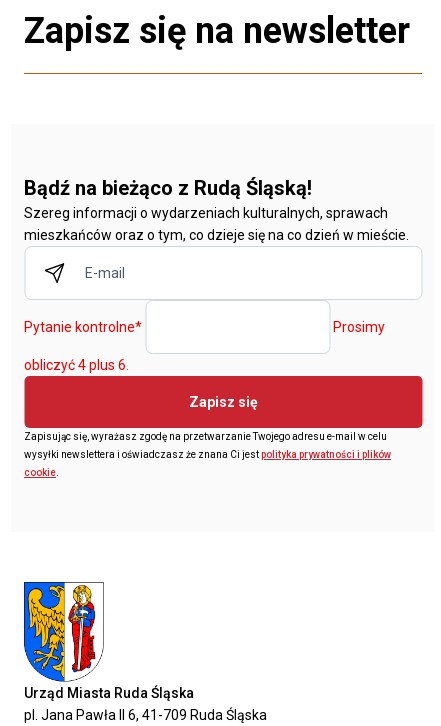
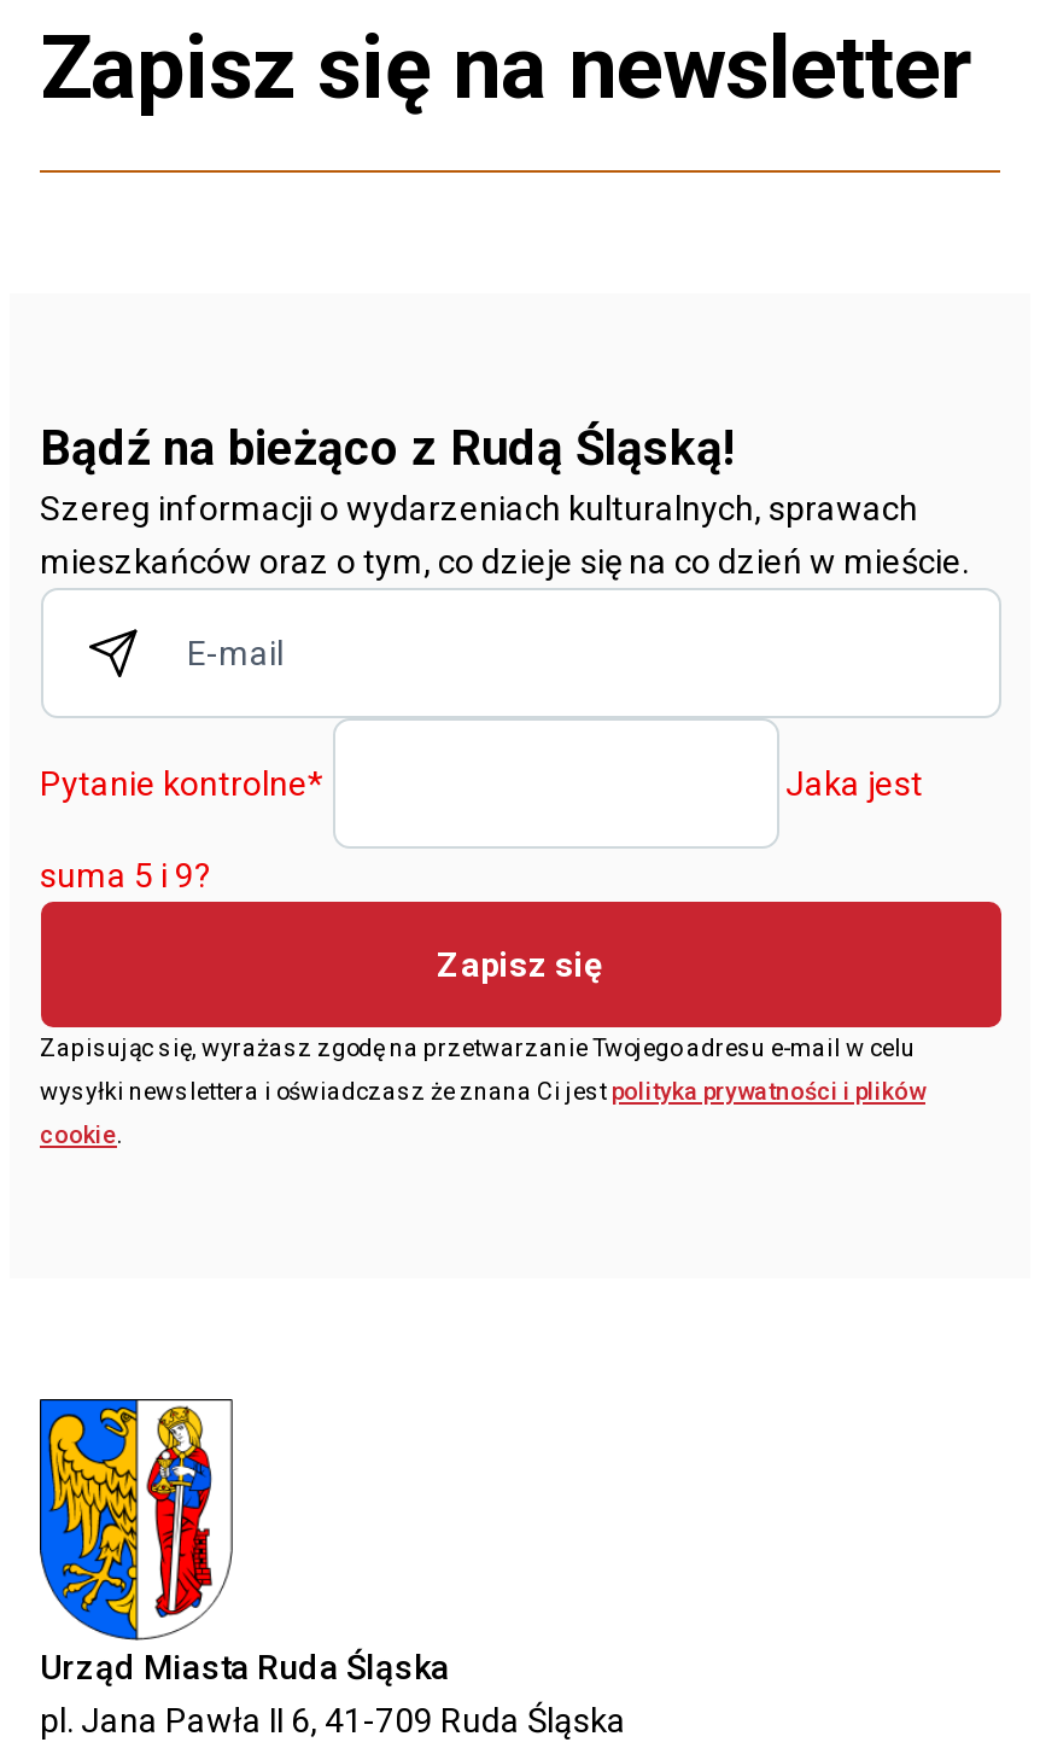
- Prosimy
+ Jaka jest

- obliczyć 4 plus 6.
+ suma 5 i 9?
